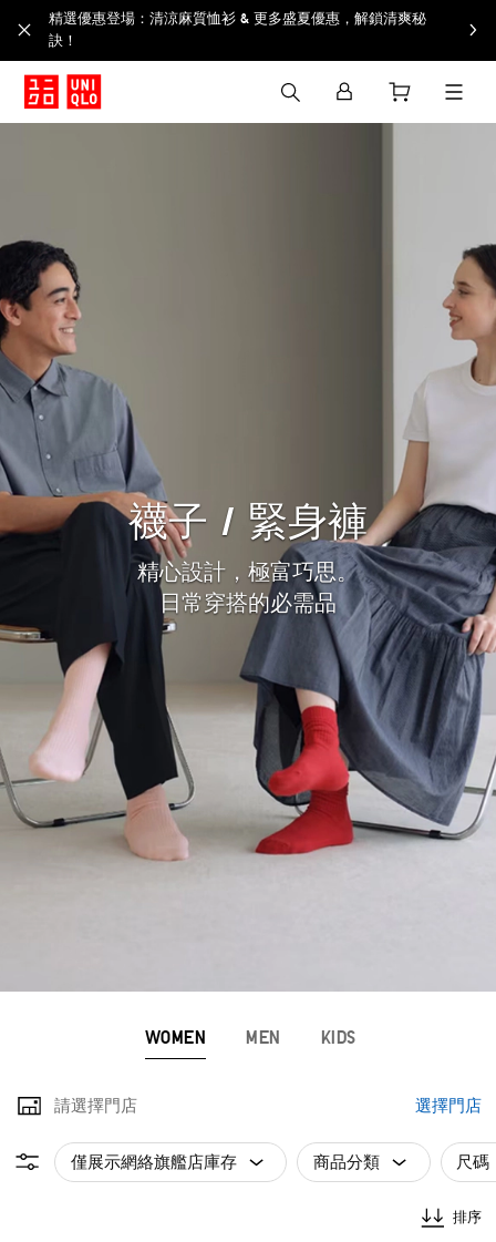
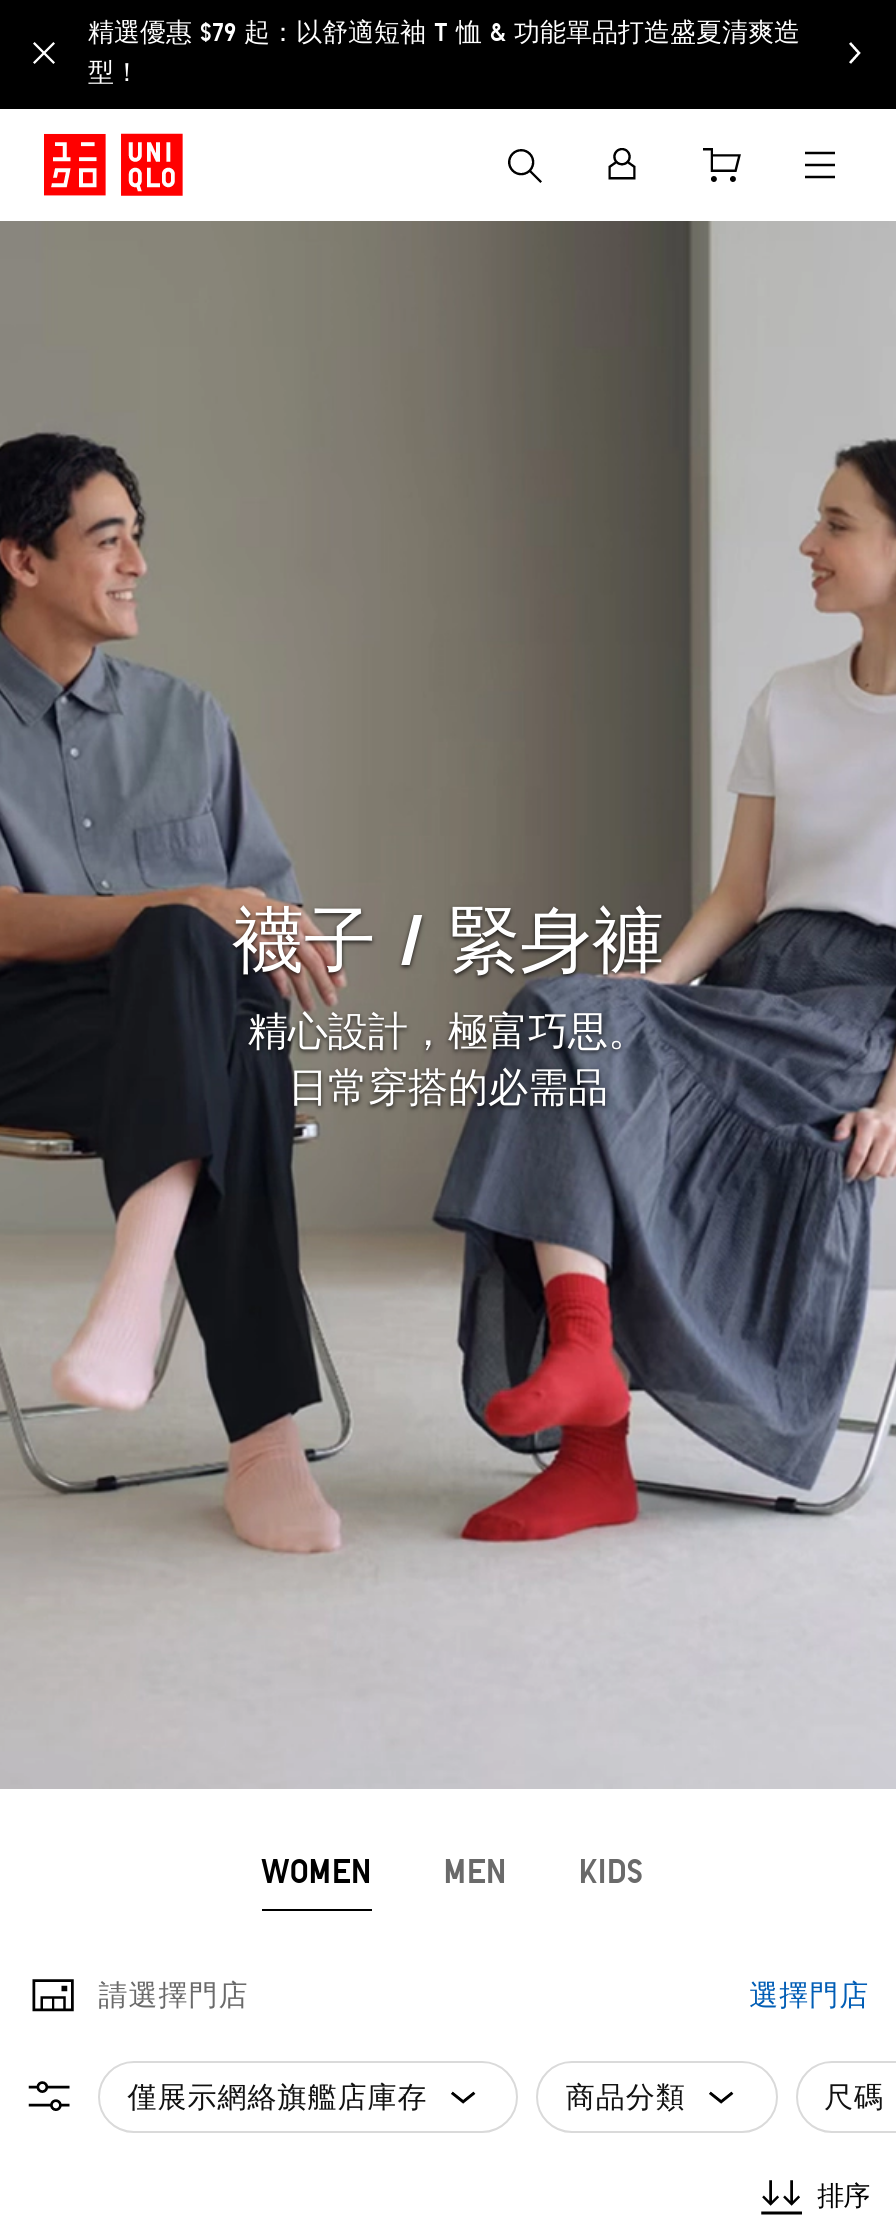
- 精選優惠登場：清涼麻質恤衫 & 更多盛夏優惠，解鎖清爽秘
- 訣！
+ 精選優惠 $79 起：以舒適短袖 T 恤 & 功能單品打造盛夏清爽造
+ 型！
